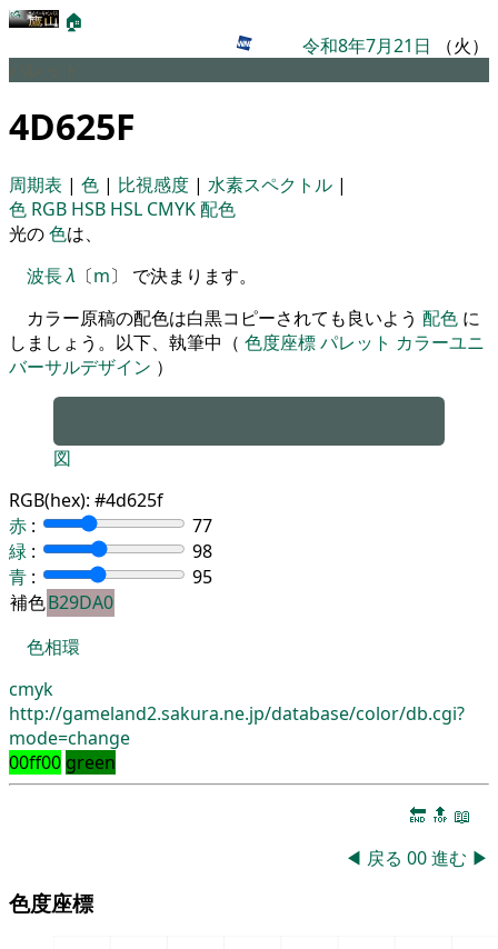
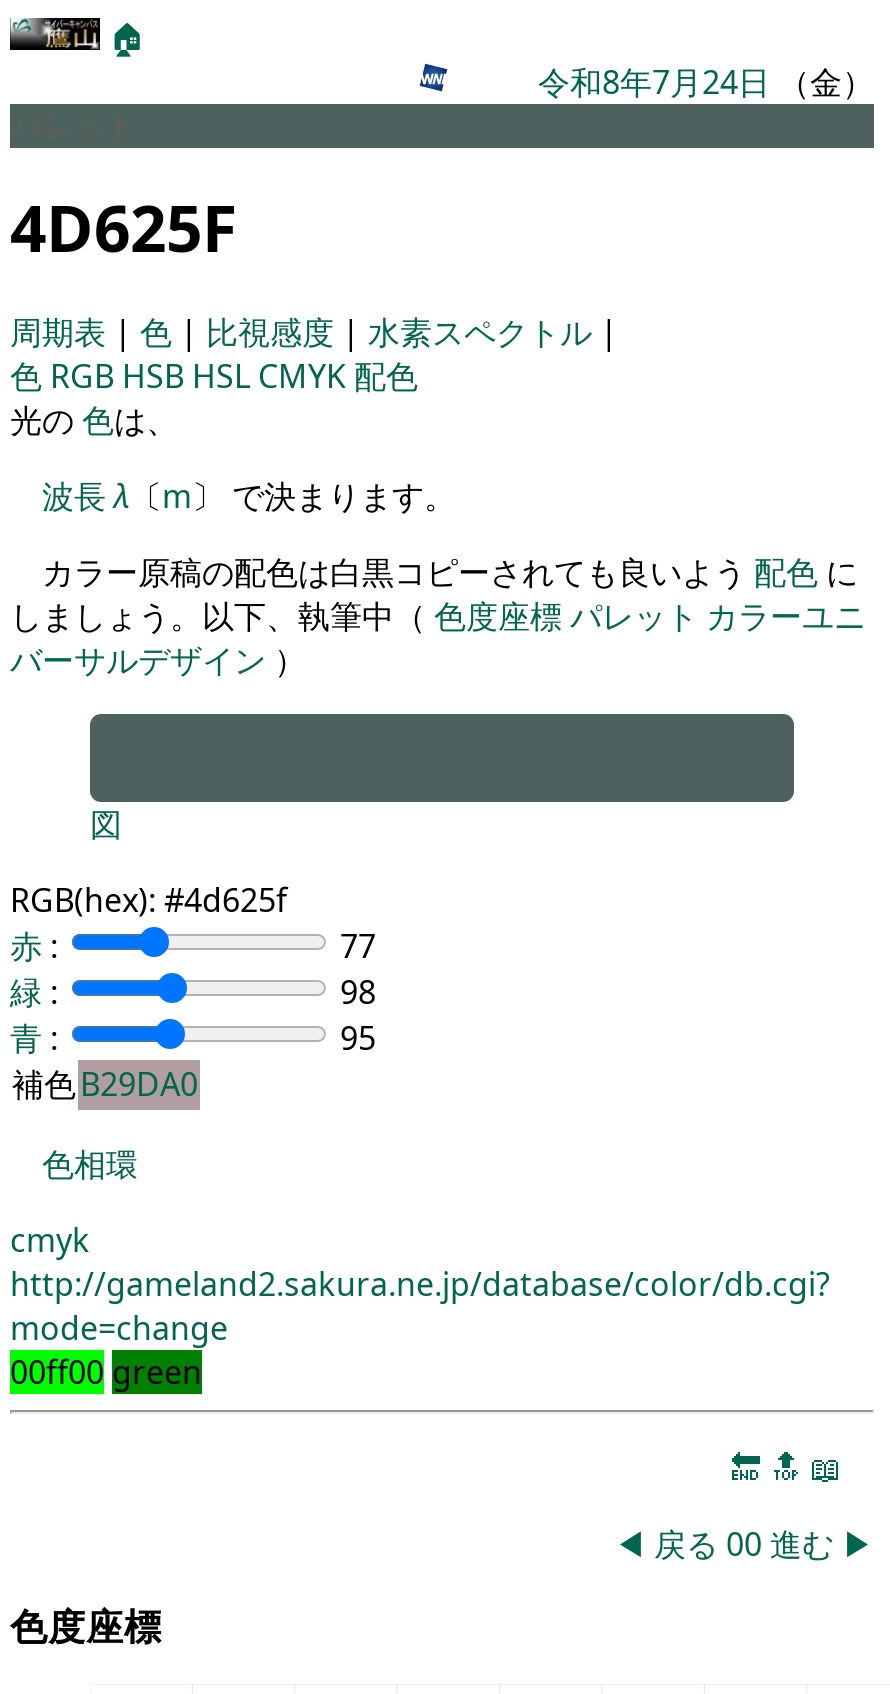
- 令和8年7月21日（火）
+ 令和8年7月24日（金）
